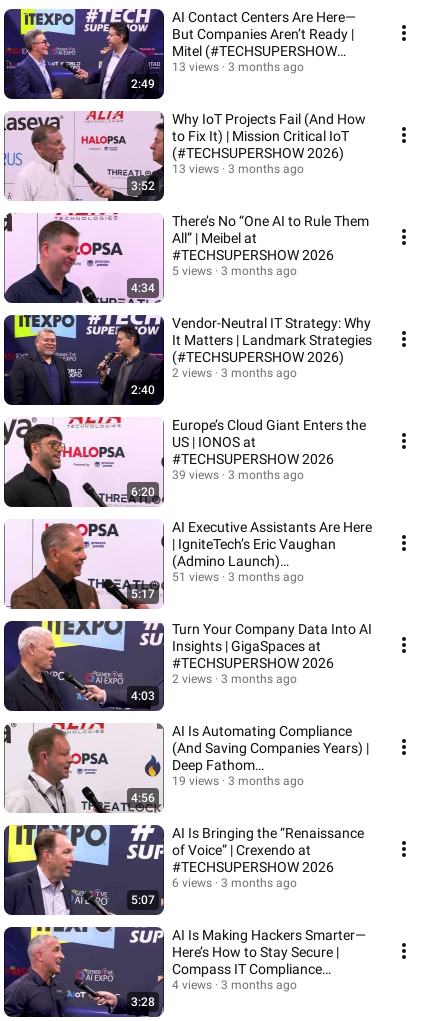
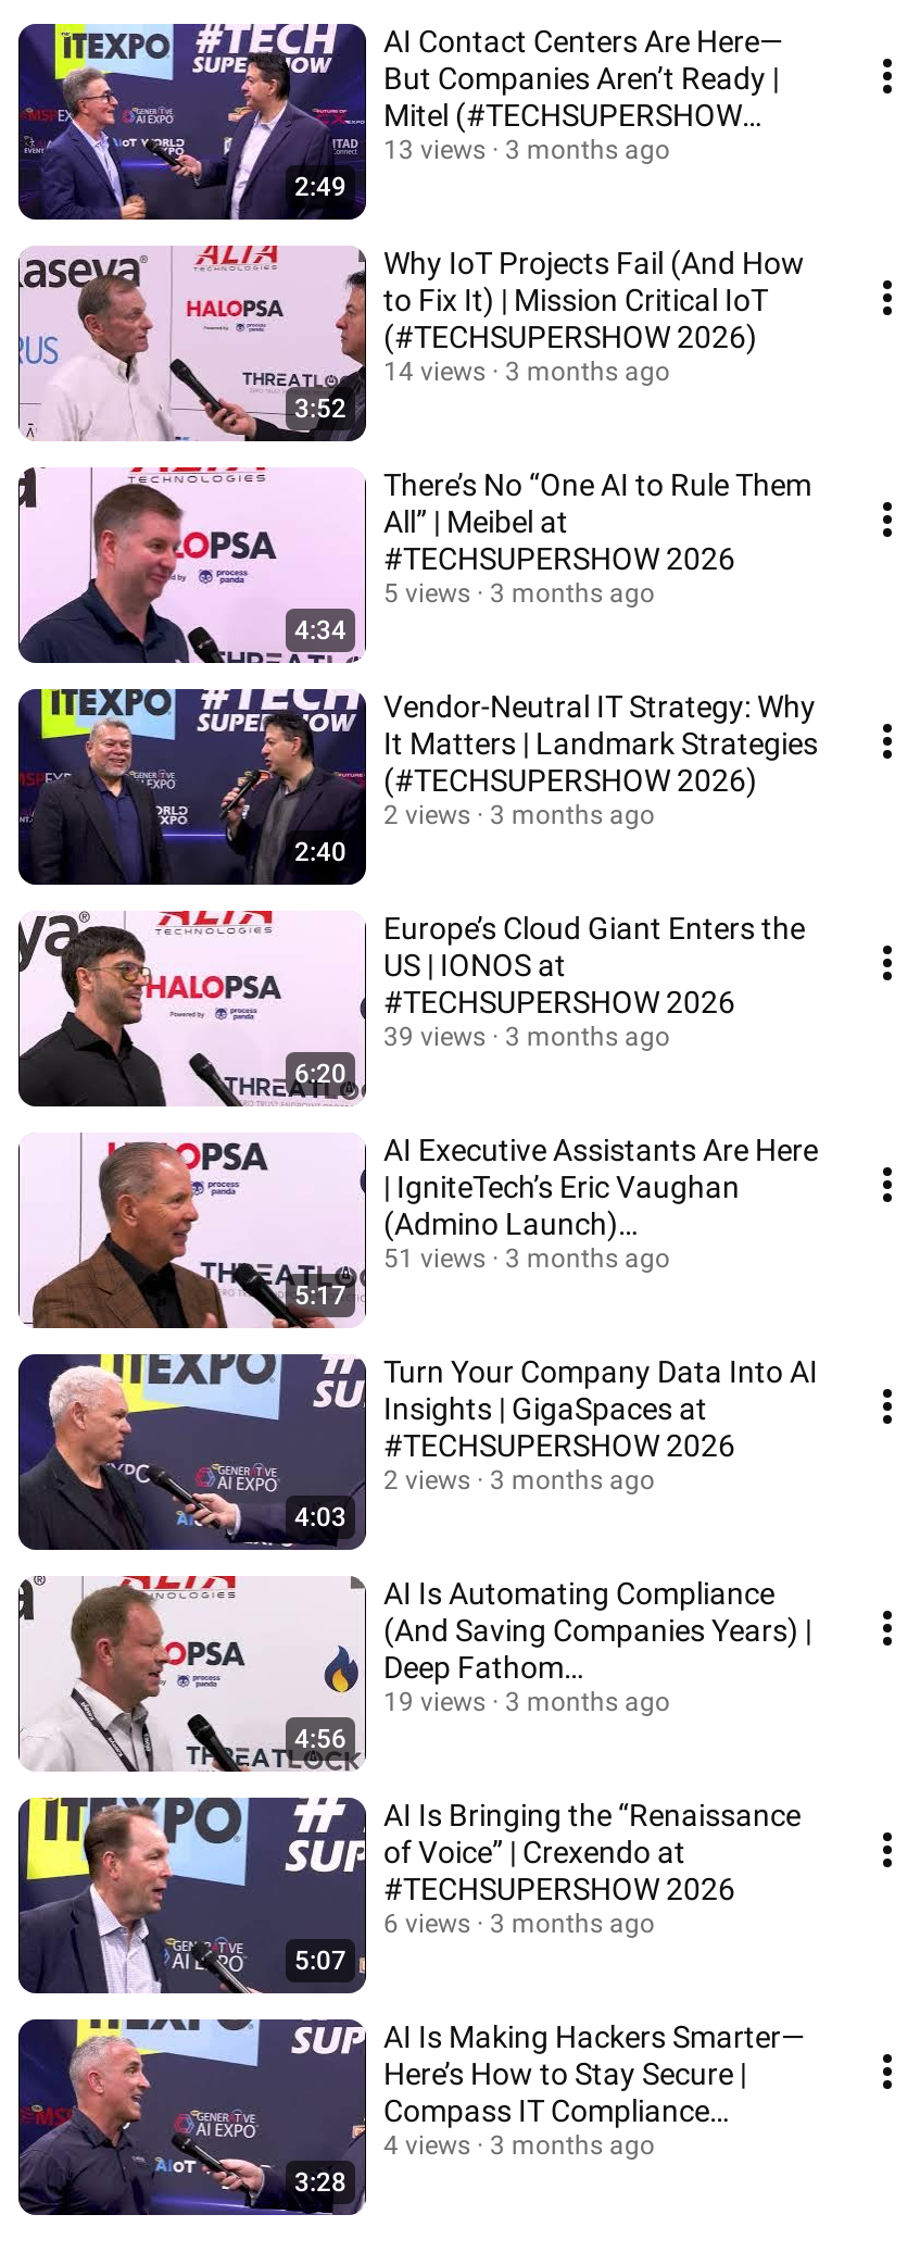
- 13 views 3 months ago
+ 14 views 3 months ago
